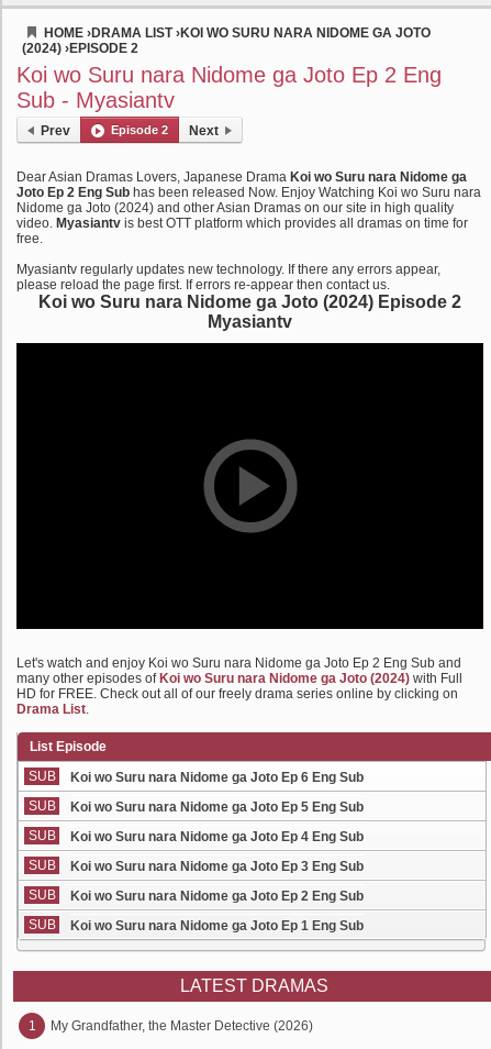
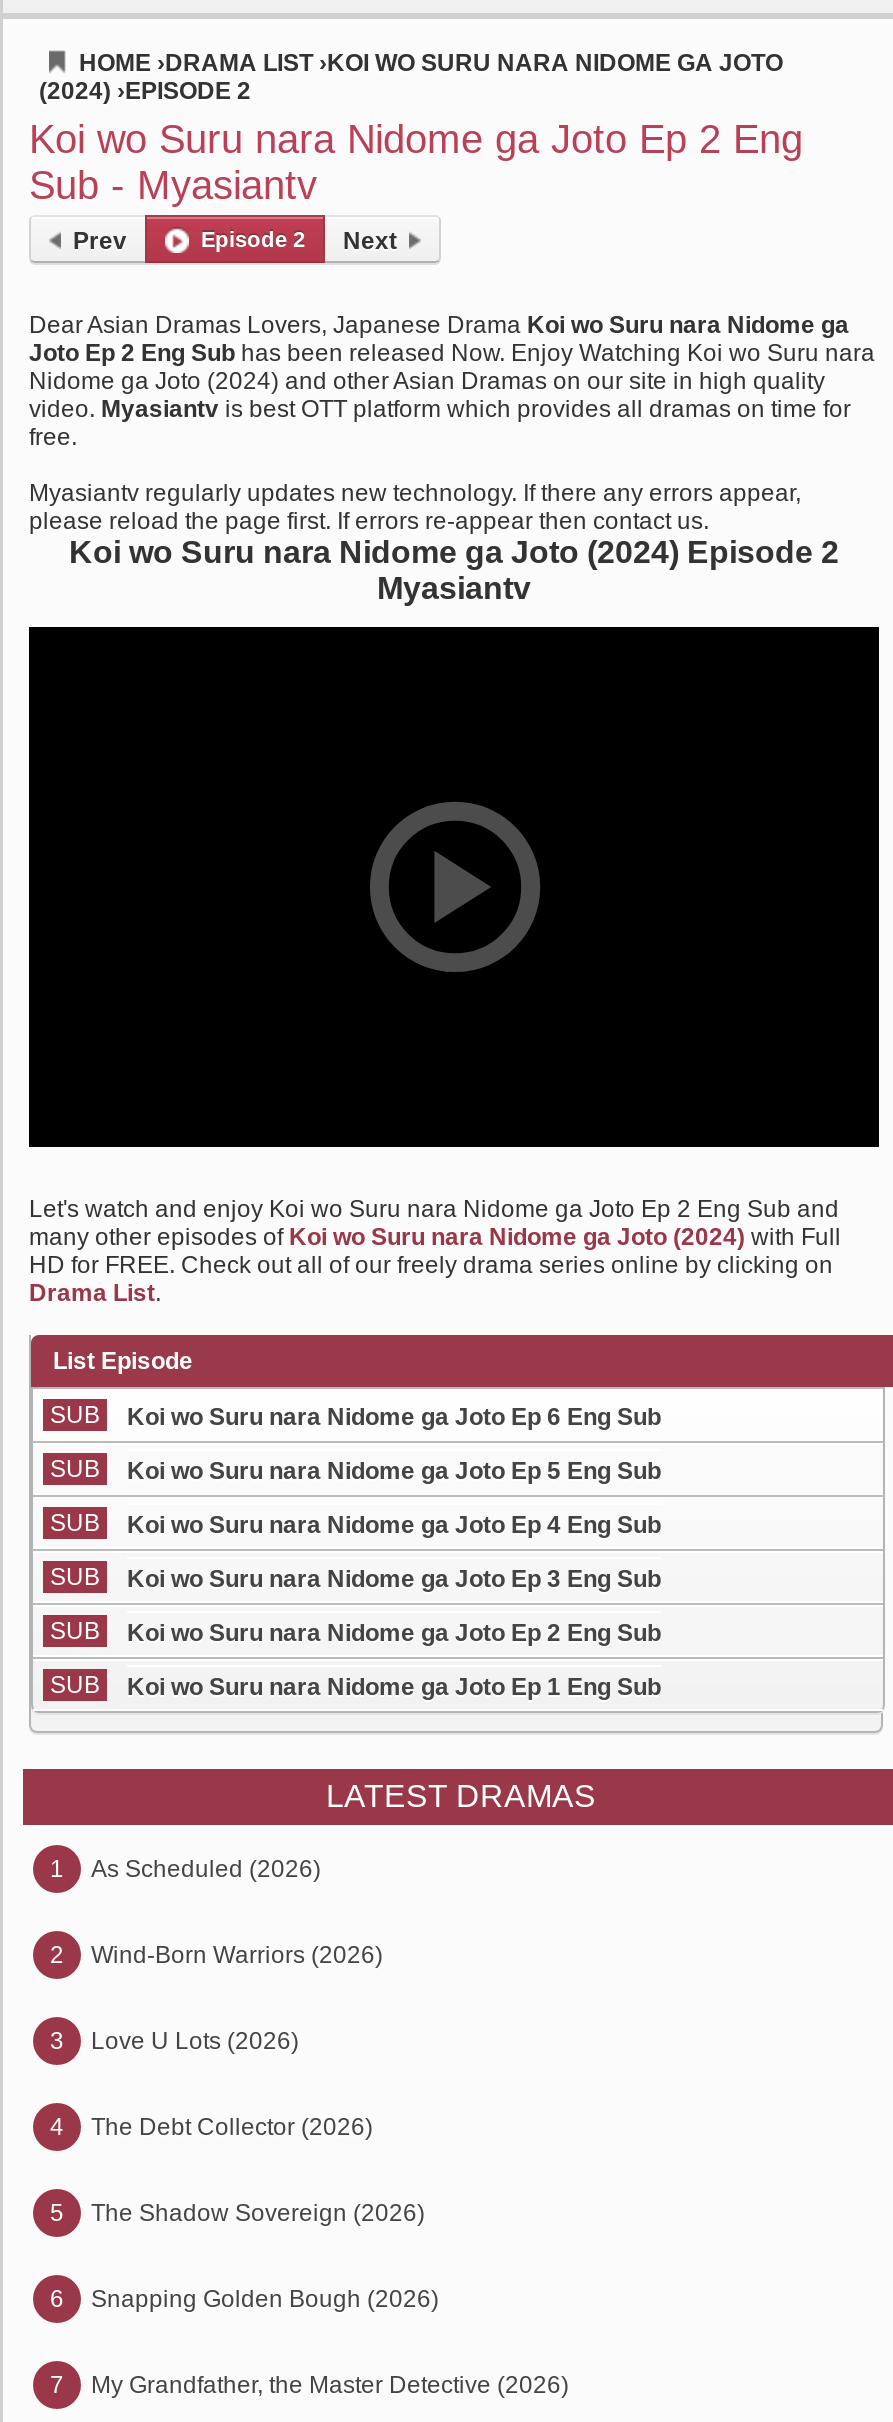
+ As Scheduled (2026)
+ 2
+ Wind-Born Warriors (2026)
+ 3
+ Love U Lots (2026)
+ 4
+ The Debt Collector (2026)
+ 5
+ The Shadow Sovereign (2026)
+ 6
+ Snapping Golden Bough (2026)
+ 7
